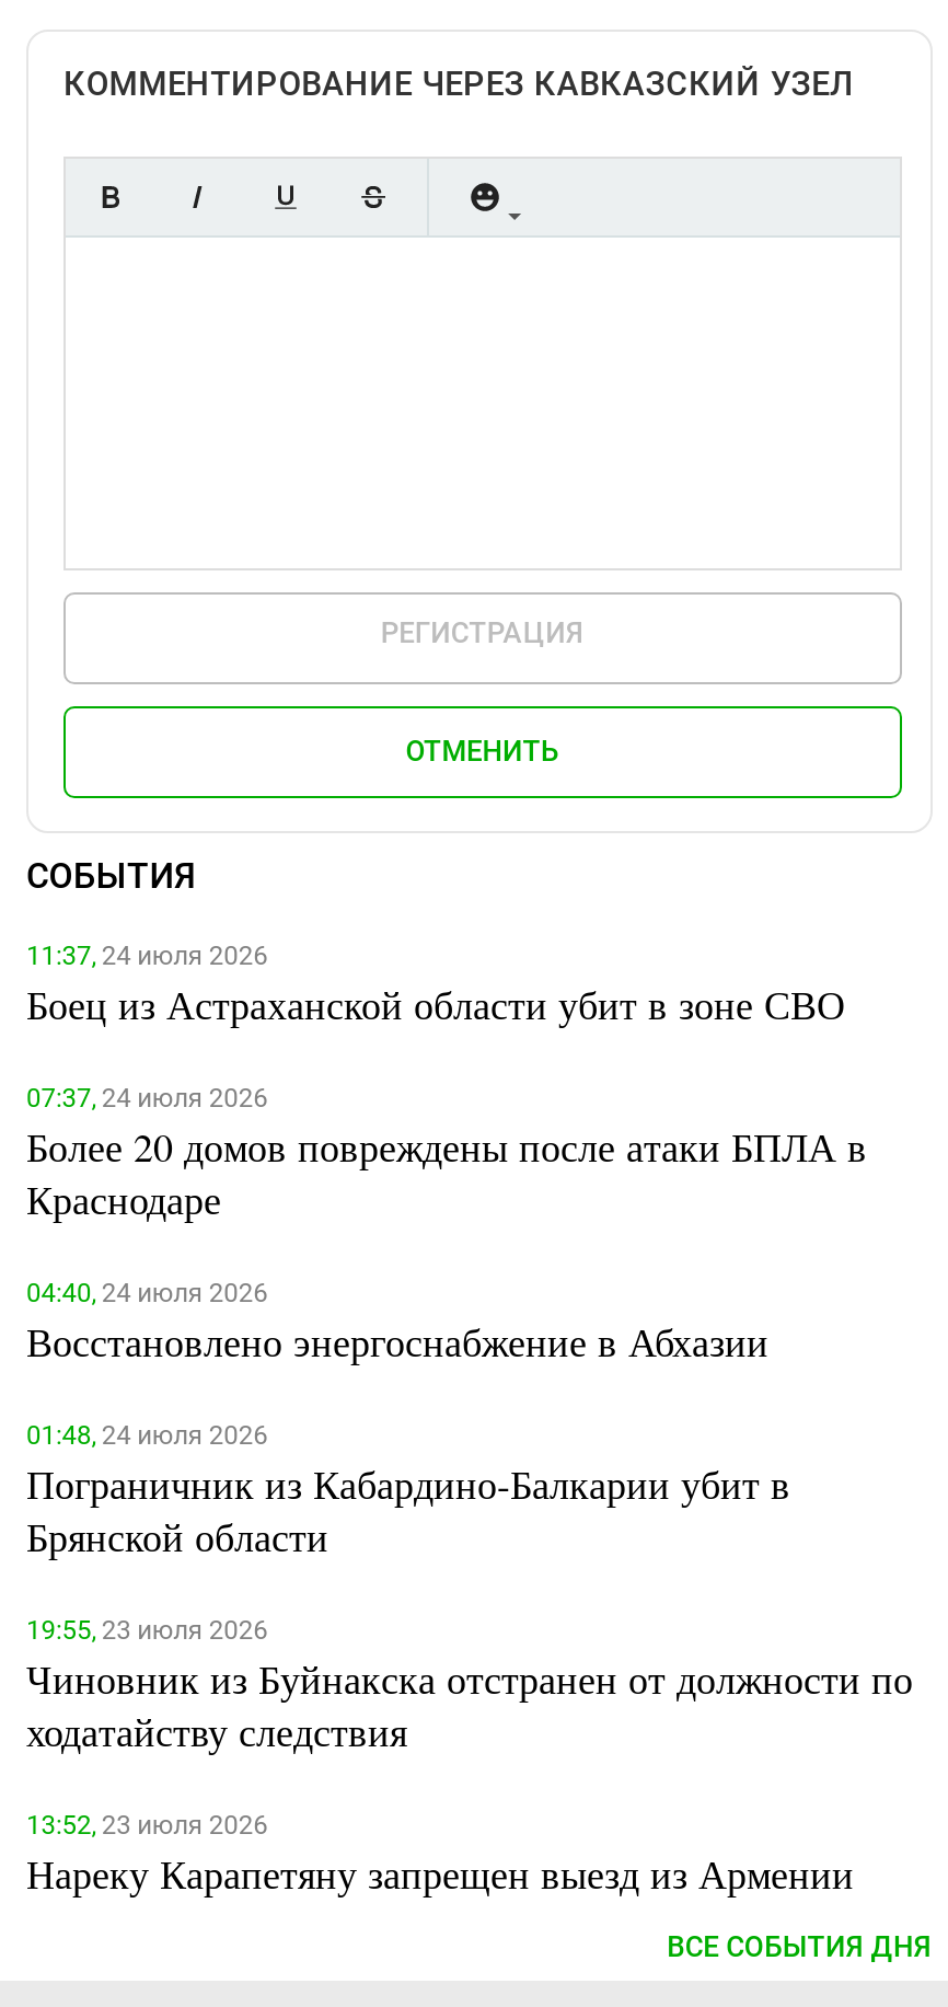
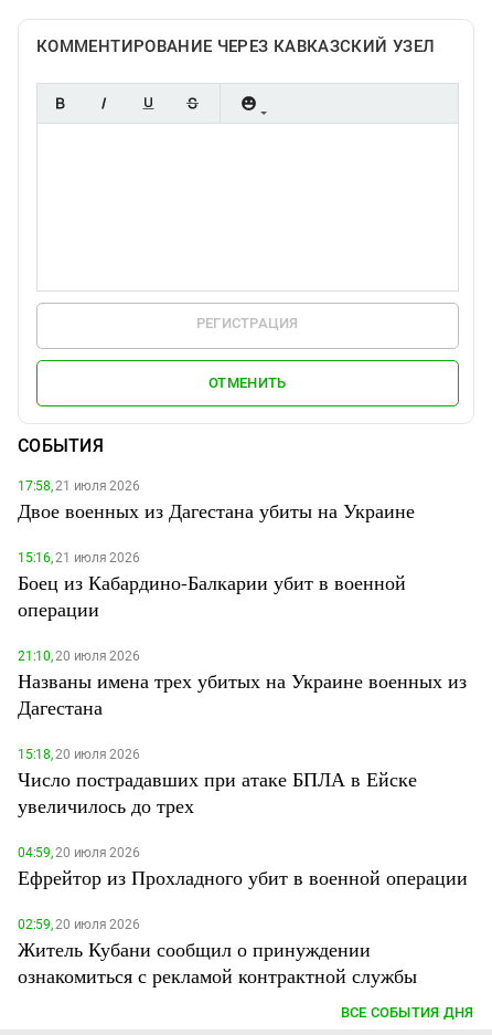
- 11:37, 24 июля 2026
- Боец из Астраханской области убит в зоне СВО
+ 17:58, 21 июля 2026
+ Двое военных из Дагестана убиты на Украине

- 07:37, 24 июля 2026
- Более 20 домов повреждены после атаки БПЛА в
- Краснодаре
+ 15:16, 21 июля 2026
+ Боец из Кабардино-Балкарии убит в военной
+ операции

- 04:40, 24 июля 2026
- Восстановлено энергоснабжение в Абхазии
+ 21:10, 20 июля 2026
+ Названы имена трех убитых на Украине военных из
+ Дагестана

- 01:48, 24 июля 2026
- Пограничник из Кабардино-Балкарии убит в
- Брянской области
+ 15:18, 20 июля 2026
+ Число пострадавших при атаке БПЛА в Ейске
+ увеличилось до трех

- 19:55, 23 июля 2026
- Чиновник из Буйнакска отстранен от должности по
- ходатайству следствия
+ 04:59, 20 июля 2026
+ Ефрейтор из Прохладного убит в военной операции

- 13:52, 23 июля 2026
- Нареку Карапетяну запрещен выезд из Армении
+ 02:59, 20 июля 2026
+ Житель Кубани сообщил о принуждении
+ ознакомиться с рекламой контрактной службы
